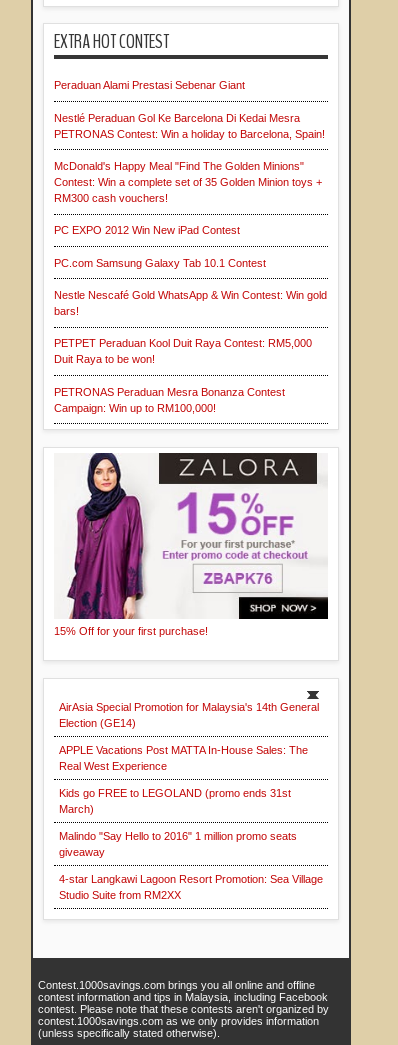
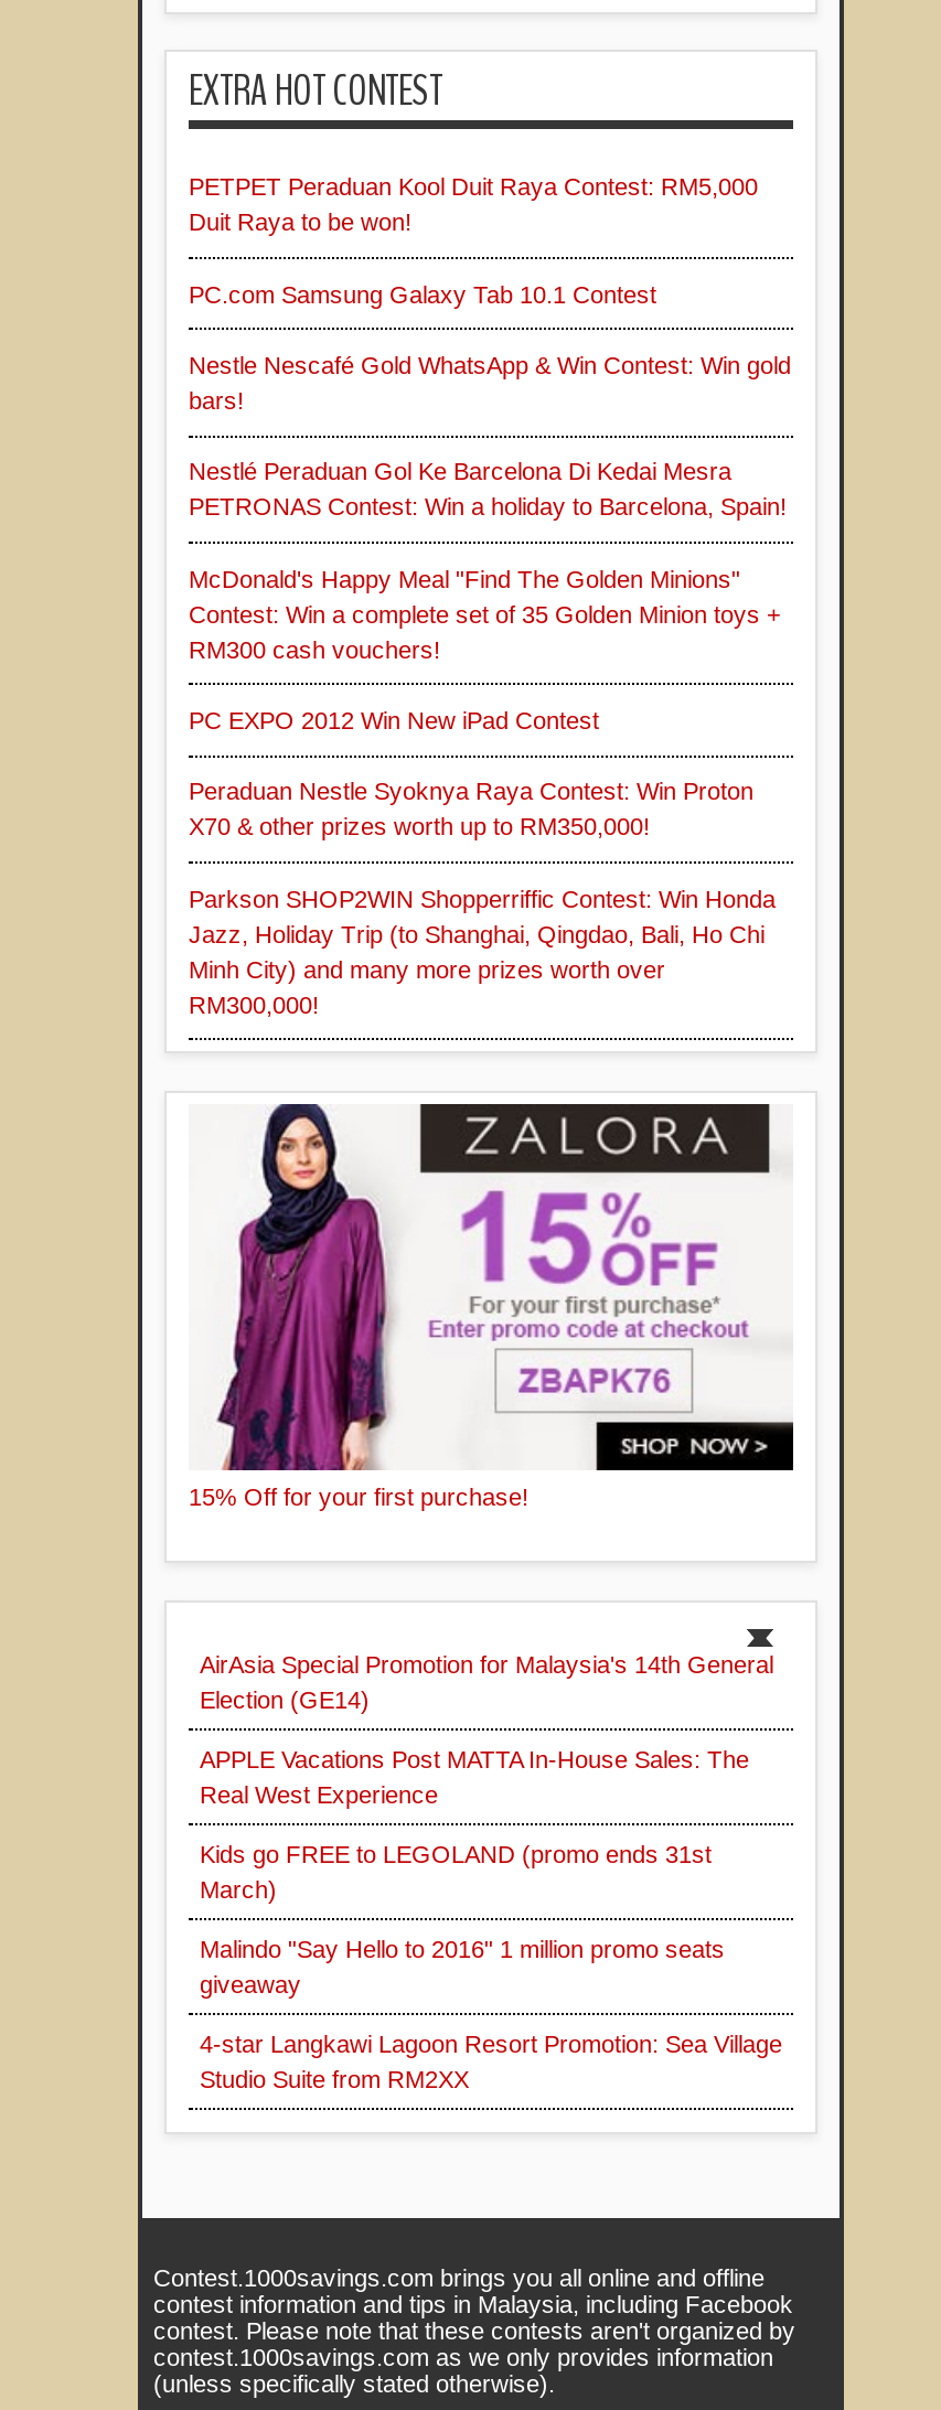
- Peraduan Alami Prestasi Sebenar Giant

moved down: Nestlé Peraduan Gol Ke Barcelona Di Kedai Mesra | PETRONAS Contest: Win a holiday to Barcelona, Spain! | McDonald's Happy Meal "Find The Golden Minions" | Contest: Win a complete set of 35 Golden Minion toys + | RM300 cash vouchers! | PC EXPO 2012 Win New iPad Contest

moved up: PC.com Samsung Galaxy Tab 10.1 Contest | Nestle Nescafé Gold WhatsApp & Win Contest: Win gold | bars! | PETPET Peraduan Kool Duit Raya Contest: RM5,000 | Duit Raya to be won!

- PETRONAS Peraduan Mesra Bonanza Contest
- Campaign: Win up to RM100,000!
+ Peraduan Nestle Syoknya Raya Contest: Win Proton
+ X70 & other prizes worth up to RM350,000!
+ Parkson SHOP2WIN Shopperriffic Contest: Win Honda
+ Jazz, Holiday Trip (to Shanghai, Qingdao, Bali, Ho Chi
+ Minh City) and many more prizes worth over
+ RM300,000!
